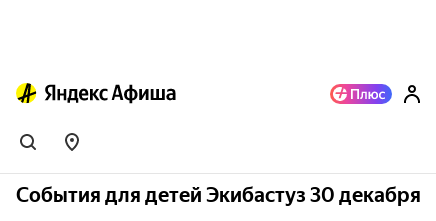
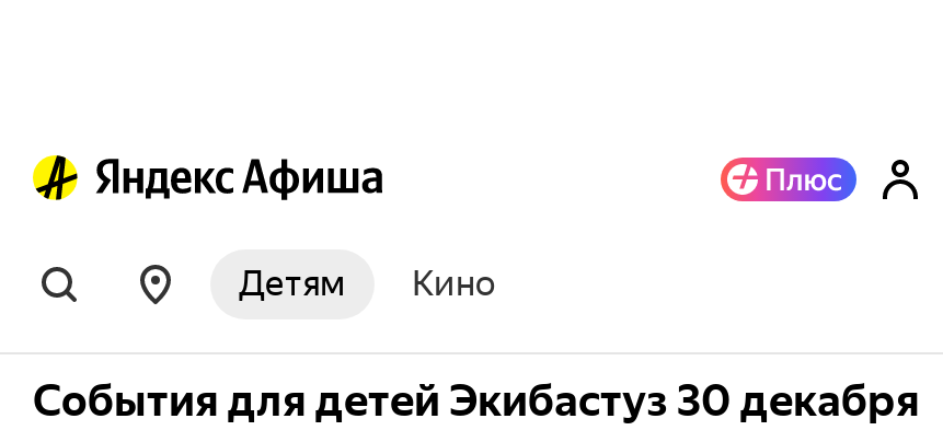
+ Детям
+ Кино
